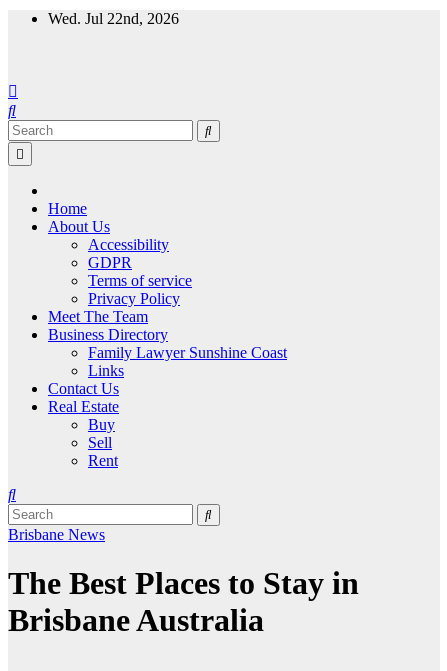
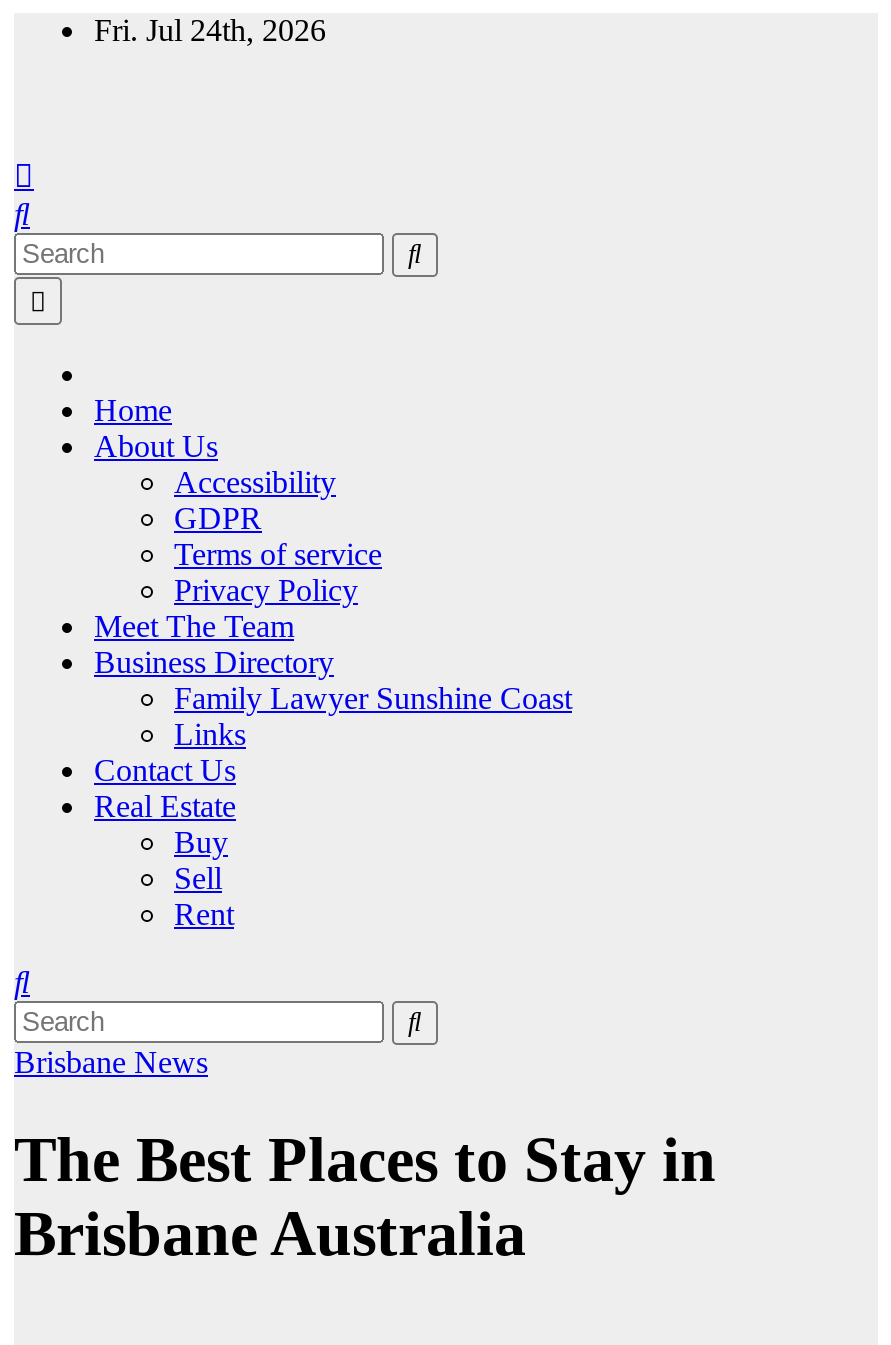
- Wed. Jul 22nd, 2026
+ Fri. Jul 24th, 2026
